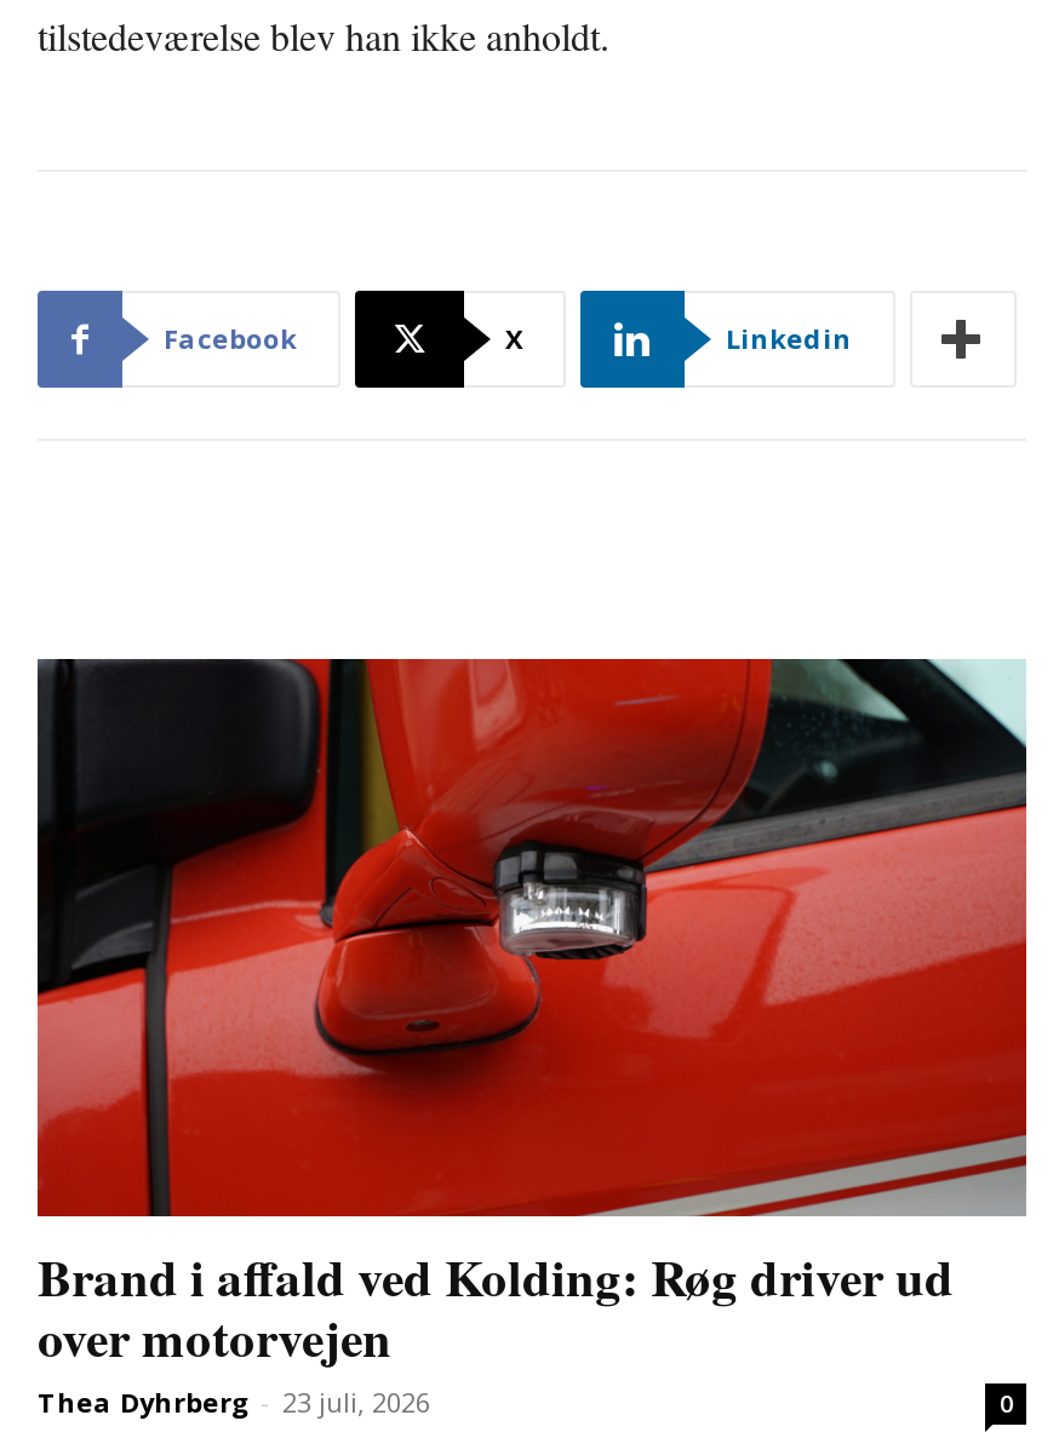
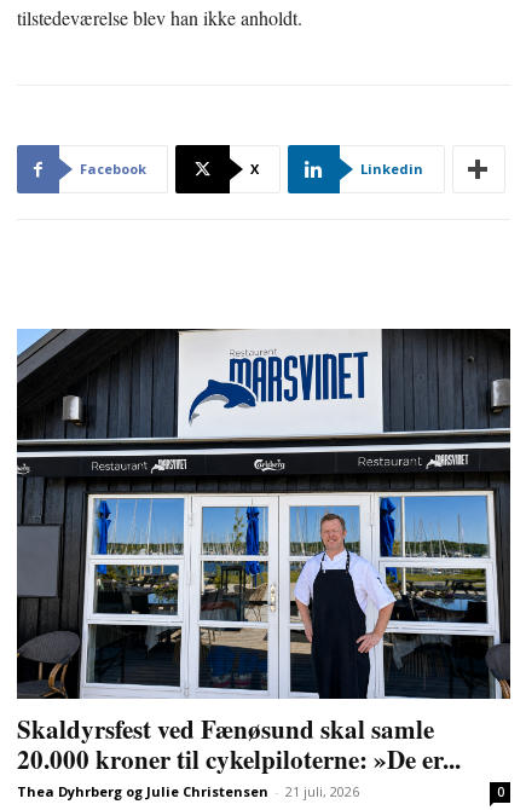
- [image]
- Brand i affald ved Kolding: Røg driver ud
- over motorvejen
- Thea Dyhrberg - 23 juli, 2026
+ [image]
+ Skaldyrsfest ved Fænøsund skal samle
+ 20.000 kroner til cykelpiloterne: »De er...
+ Thea Dyhrberg og Julie Christensen - 21 juli, 2026
